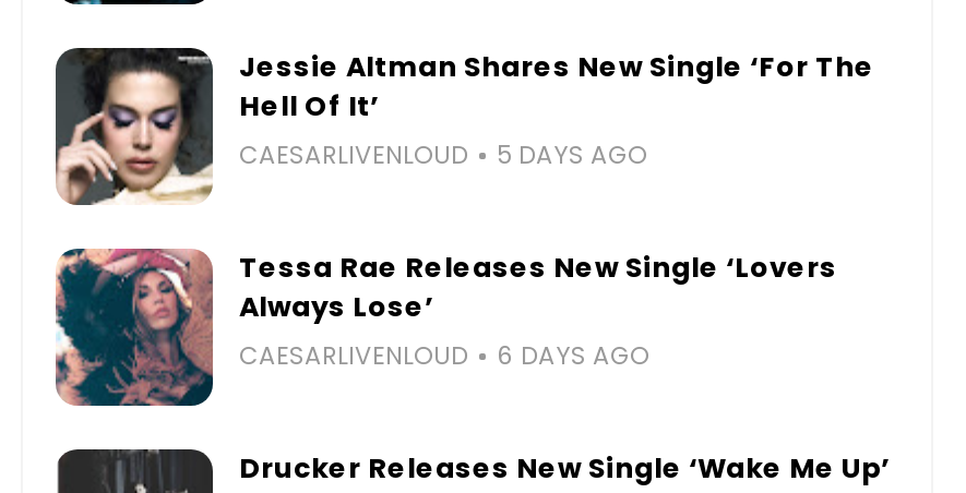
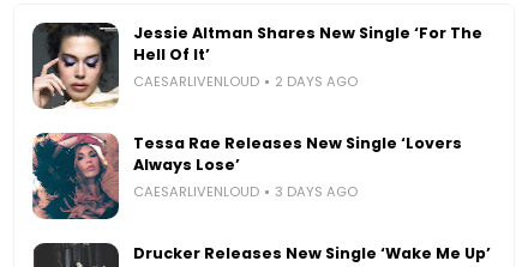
- CAESARLIVENLOUD 5 DAYS AGO
+ CAESARLIVENLOUD 2 DAYS AGO

- CAESARLIVENLOUD 6 DAYS AGO
+ CAESARLIVENLOUD 3 DAYS AGO
